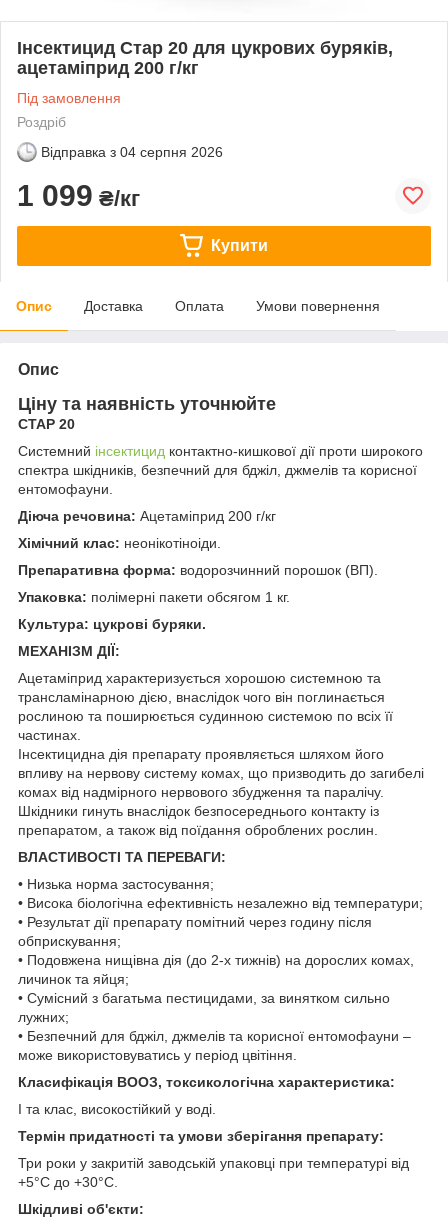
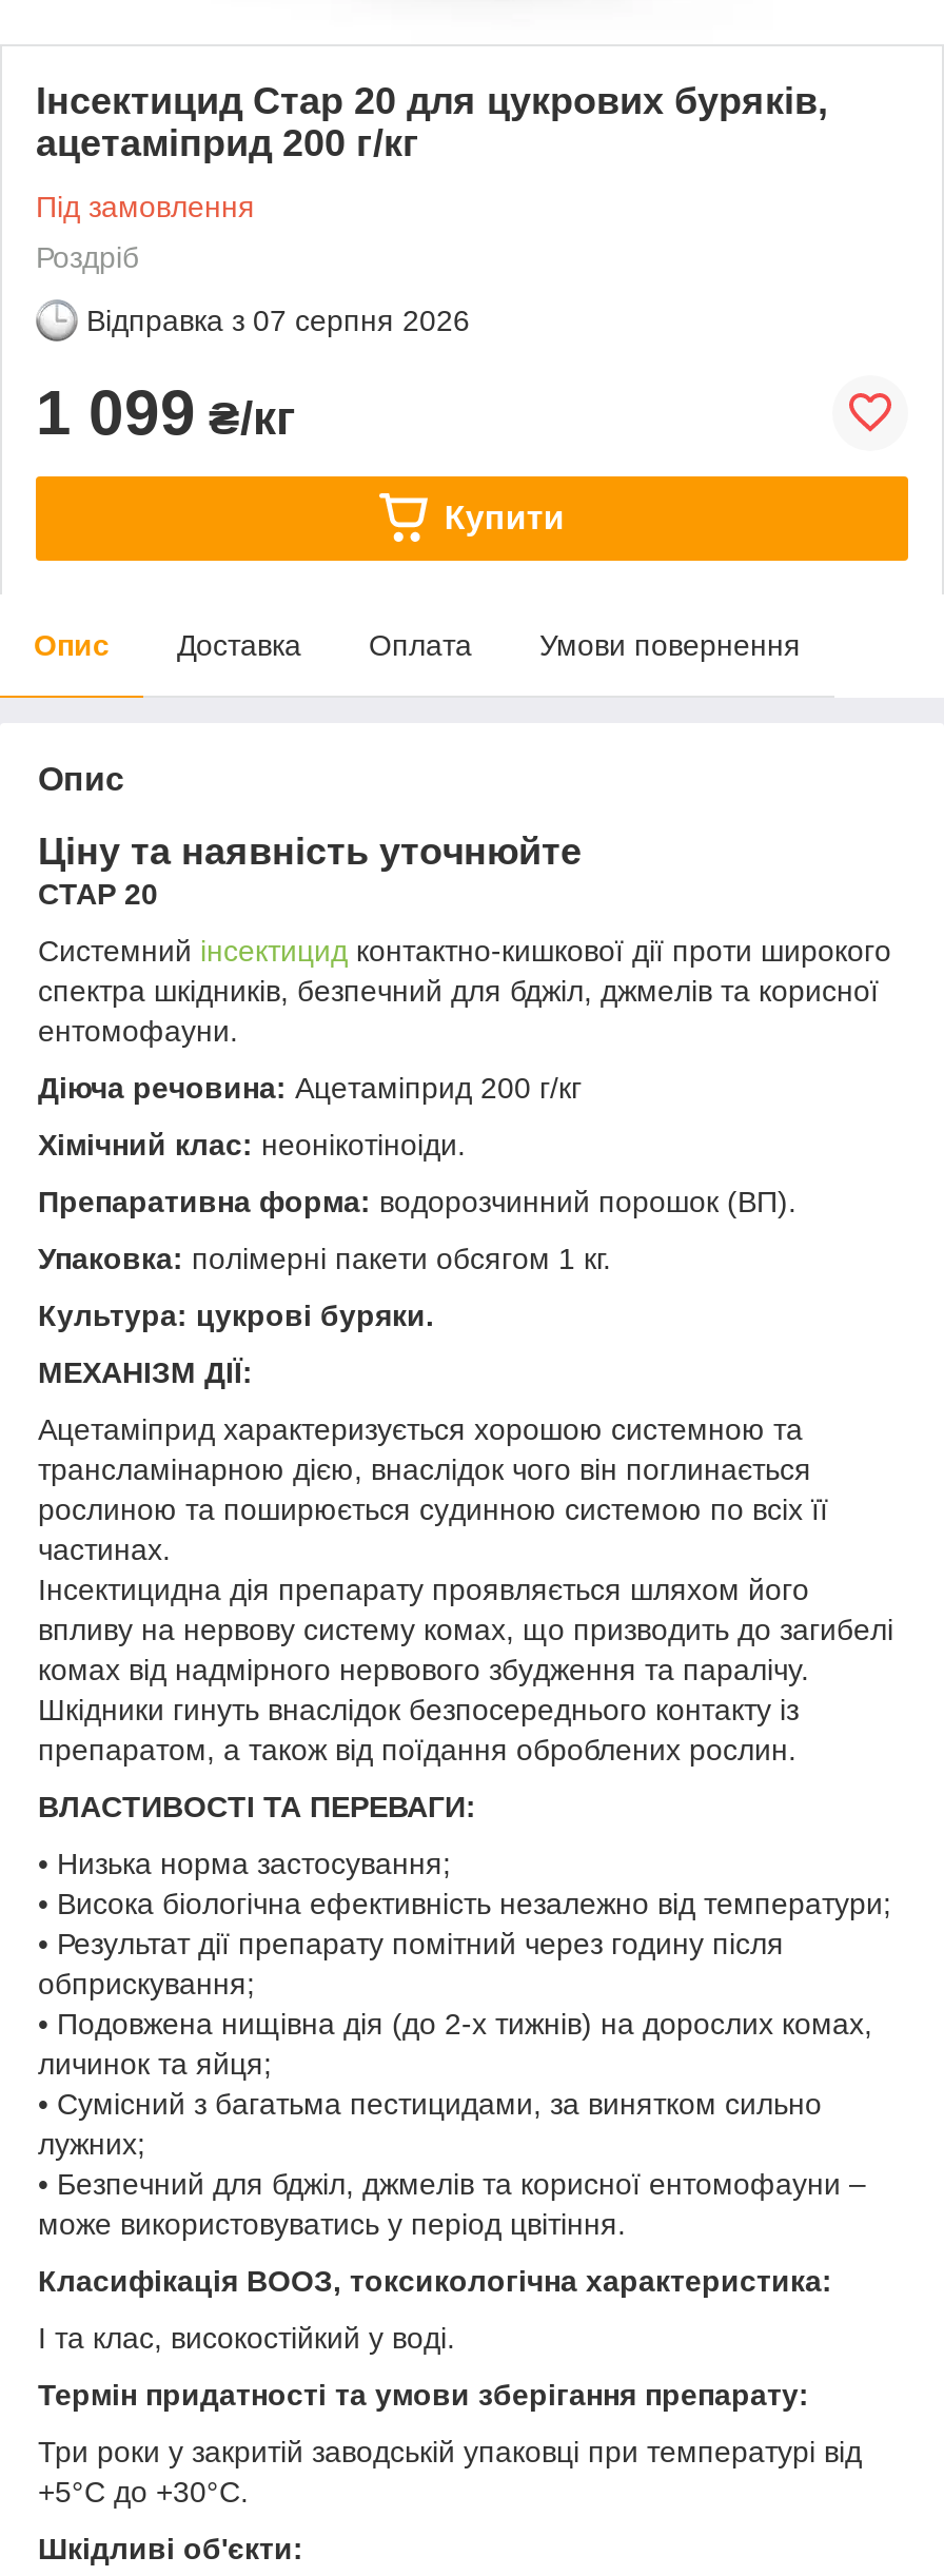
- Відправка з 04 серпня 2026
+ Відправка з 07 серпня 2026
